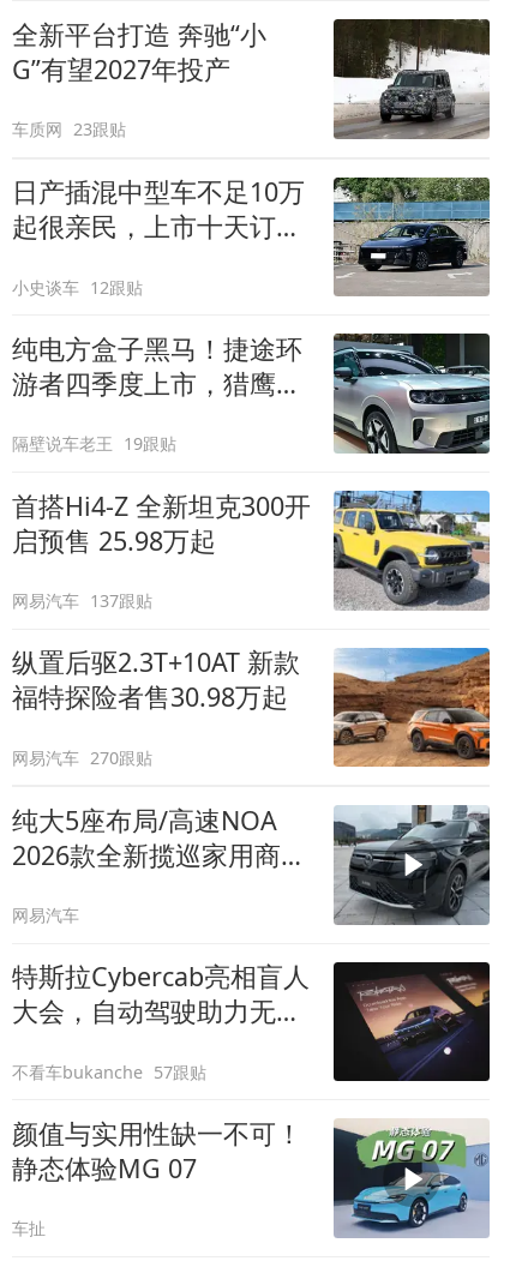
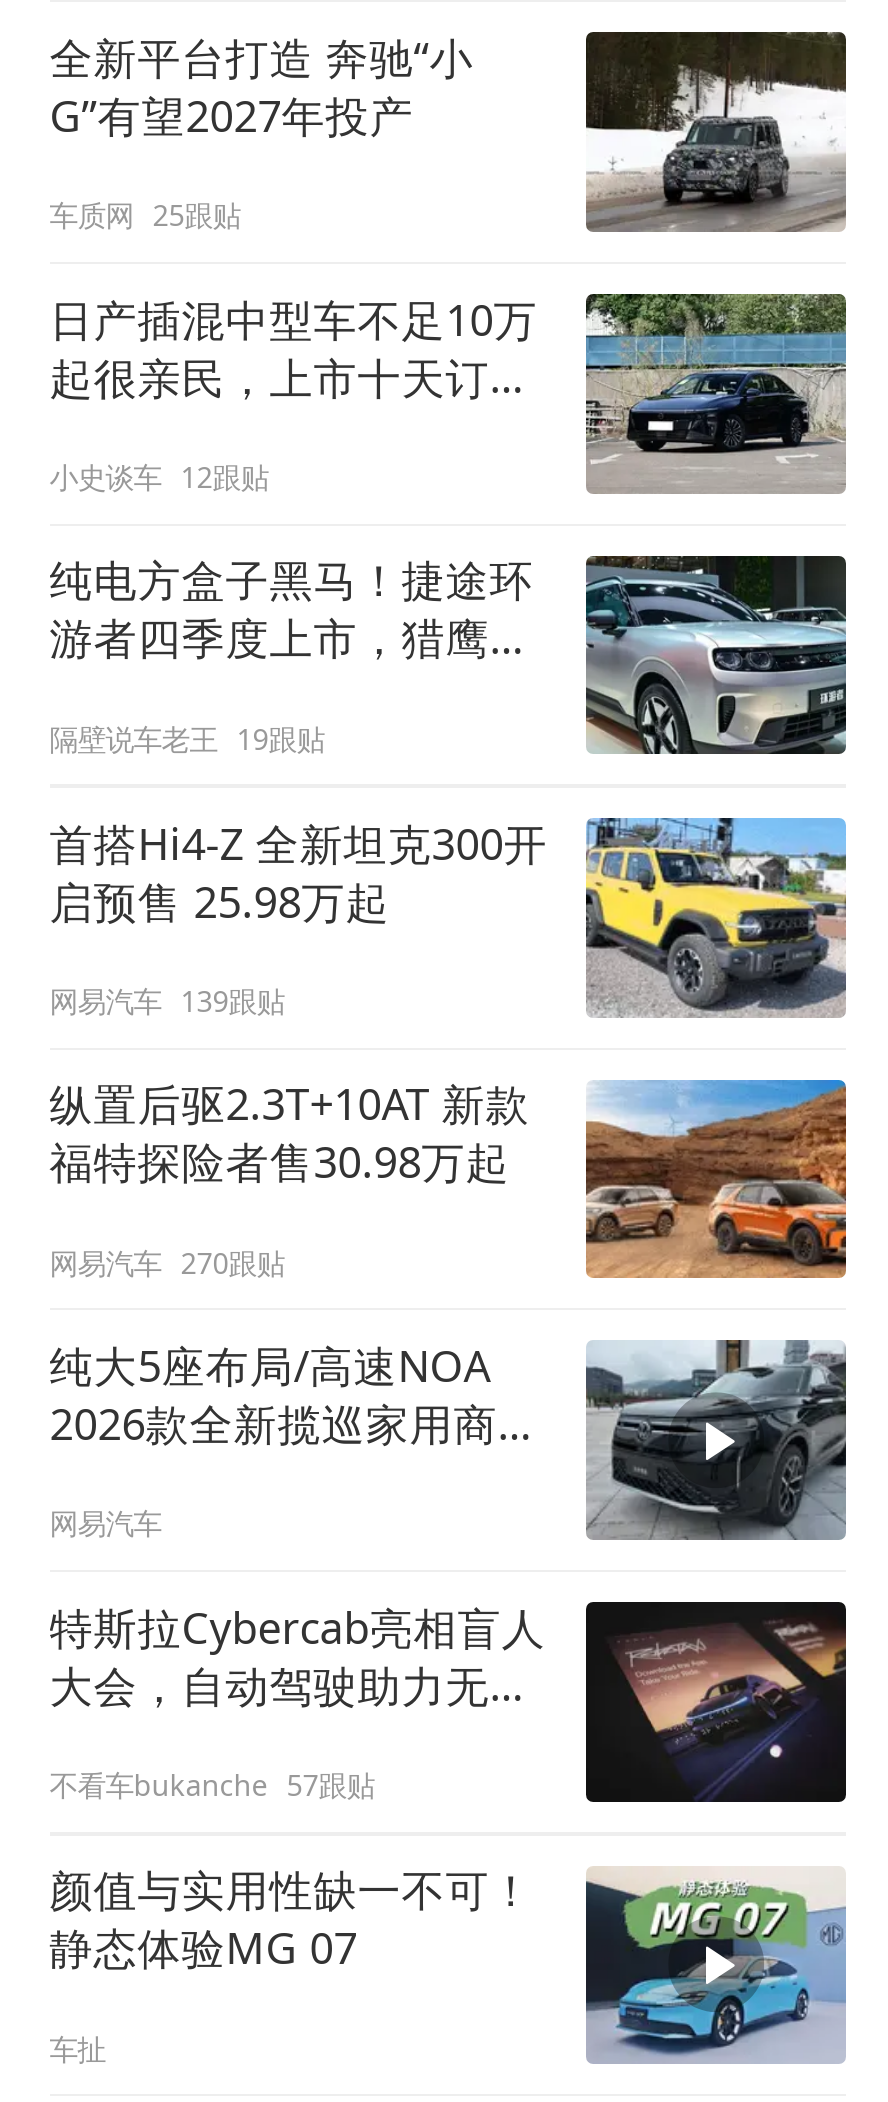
- 车质网 23跟贴
+ 车质网 25跟贴

- 网易汽车 137跟贴
+ 网易汽车 139跟贴
